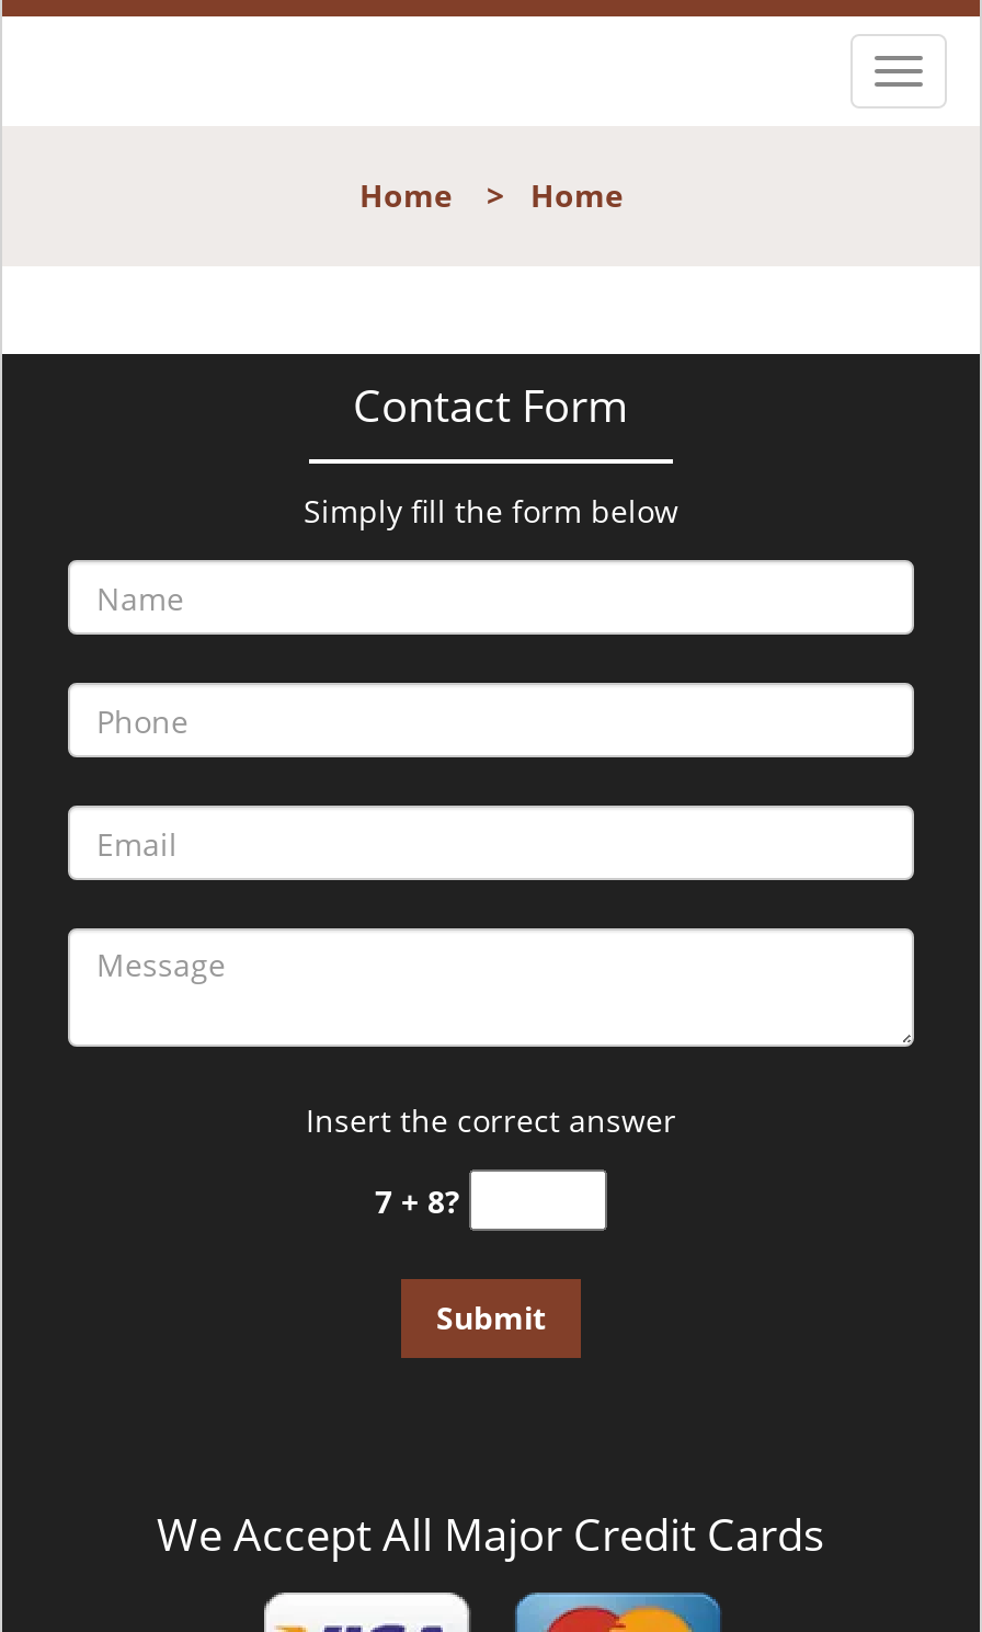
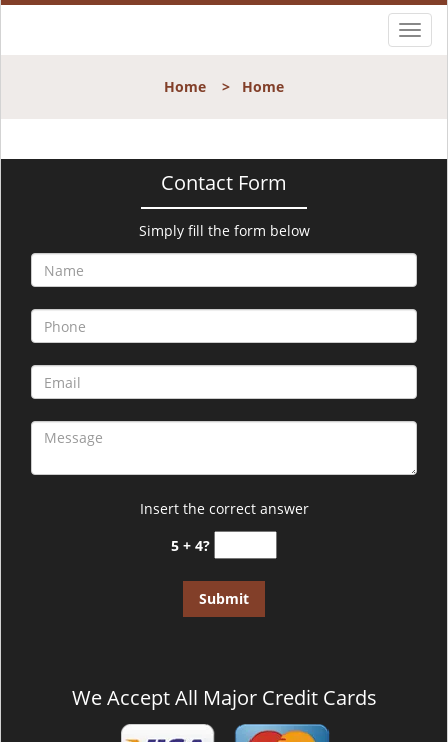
- 7 + 8?
+ 5 + 4?
